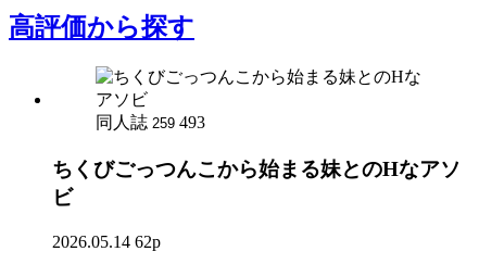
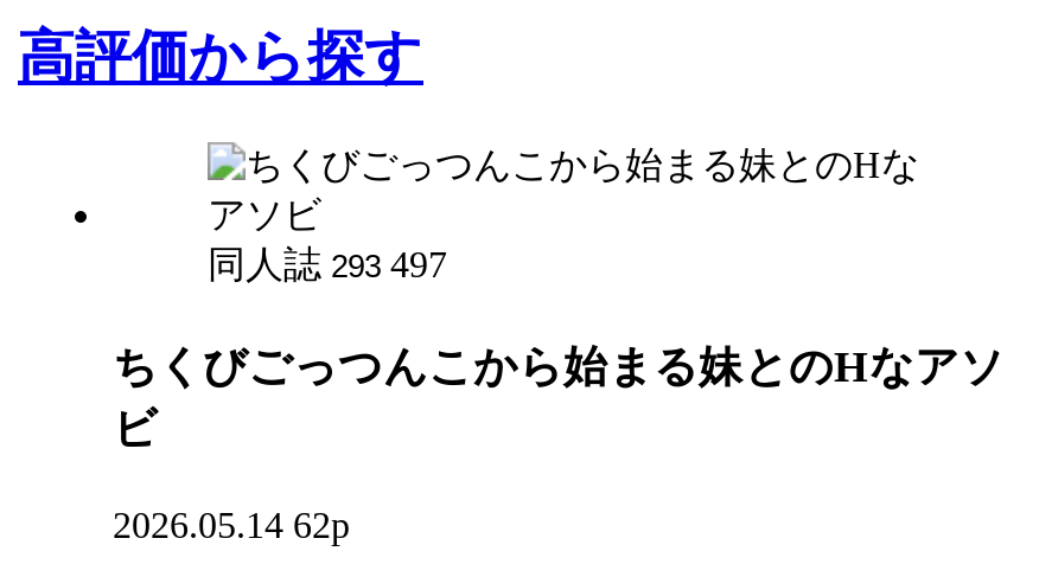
- 同人誌 259 493
+ 同人誌 293 497
